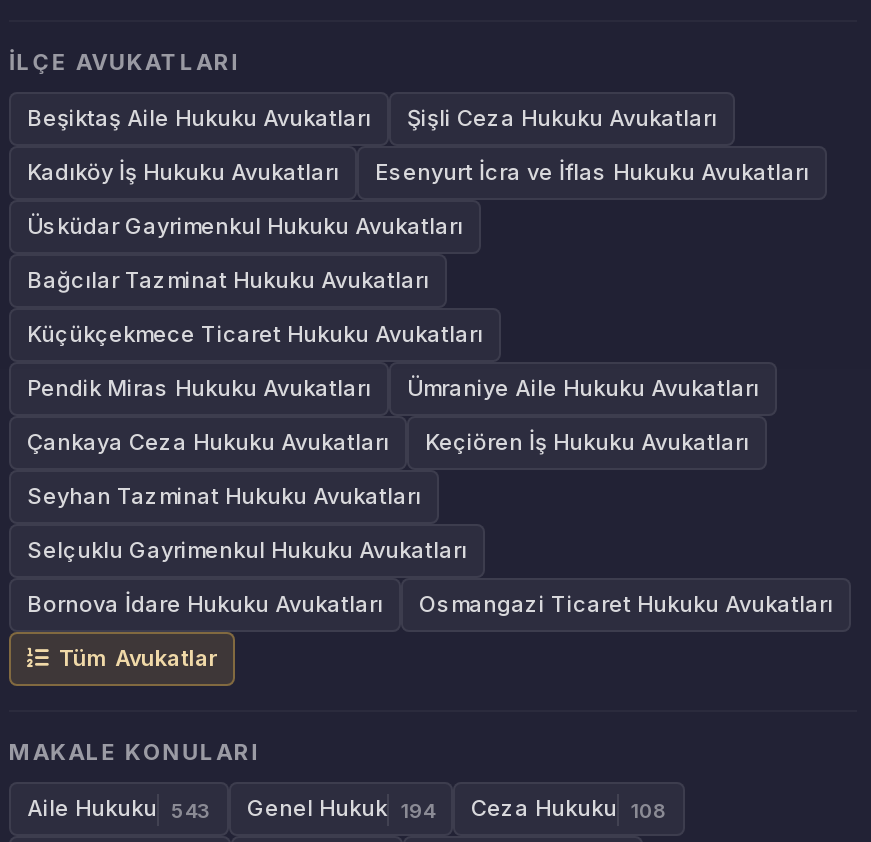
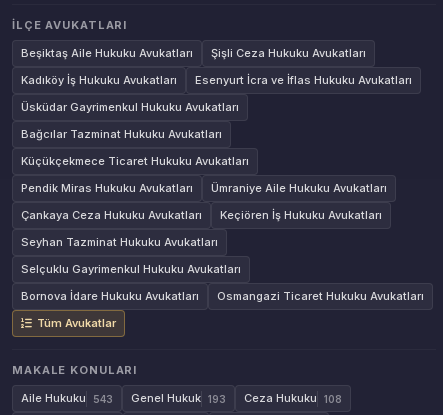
- Aile Hukuku 543 Genel Hukuk 194 Ceza Hukuku 108
+ Aile Hukuku 543 Genel Hukuk 193 Ceza Hukuku 108
